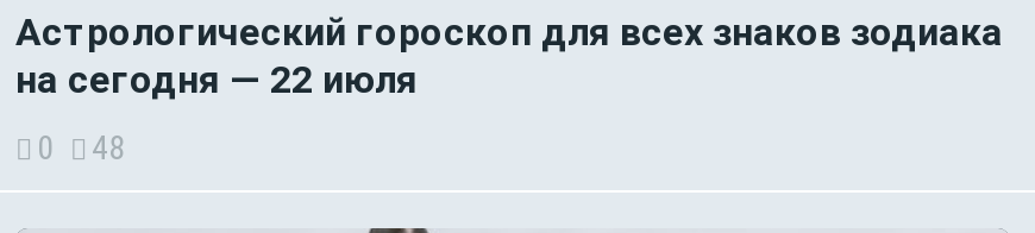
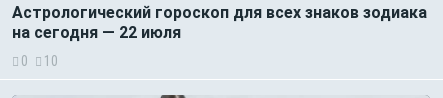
- 0 48
+ 0 10
